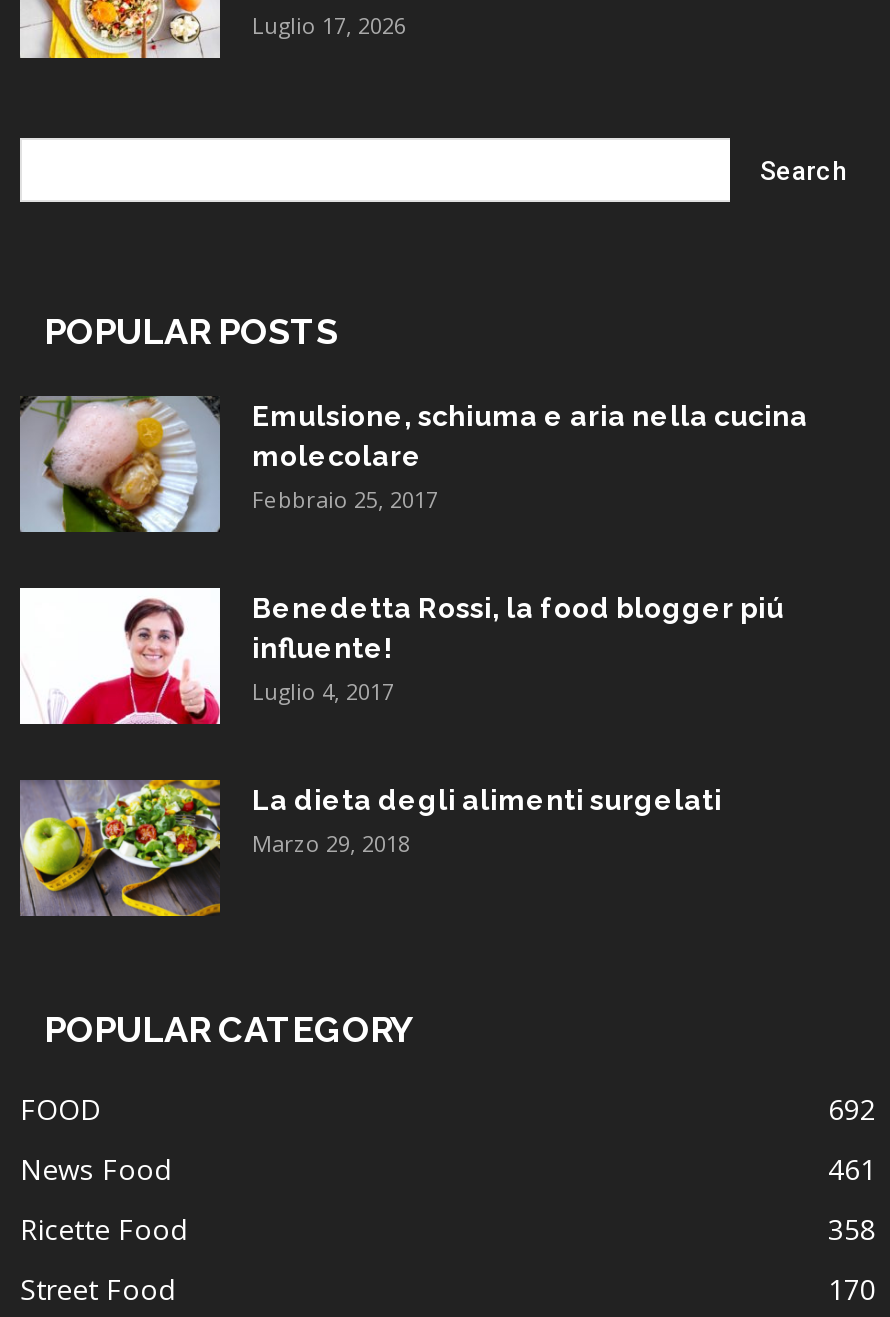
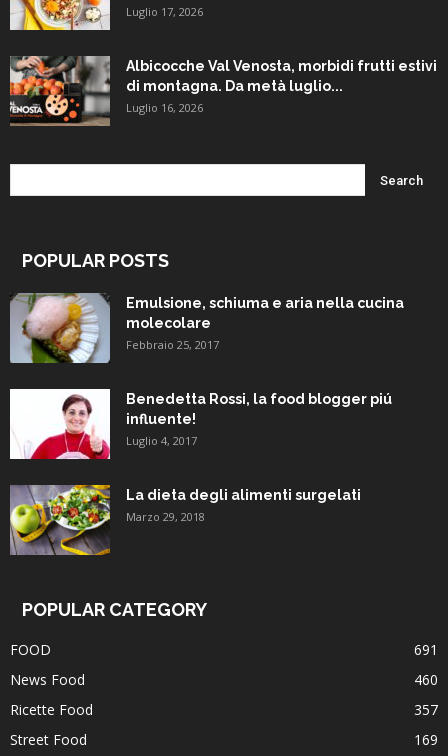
+ [image]
+ Albicocche Val Venosta, morbidi frutti estivi
+ di montagna. Da metà luglio...
+ Luglio 16, 2026

- 692
+ 691

- 461
+ 460

- 358
+ 357

- 170
+ 169
